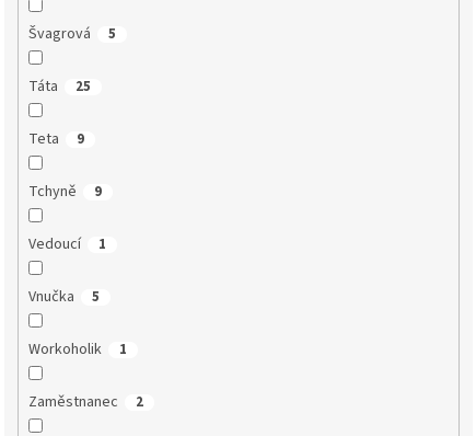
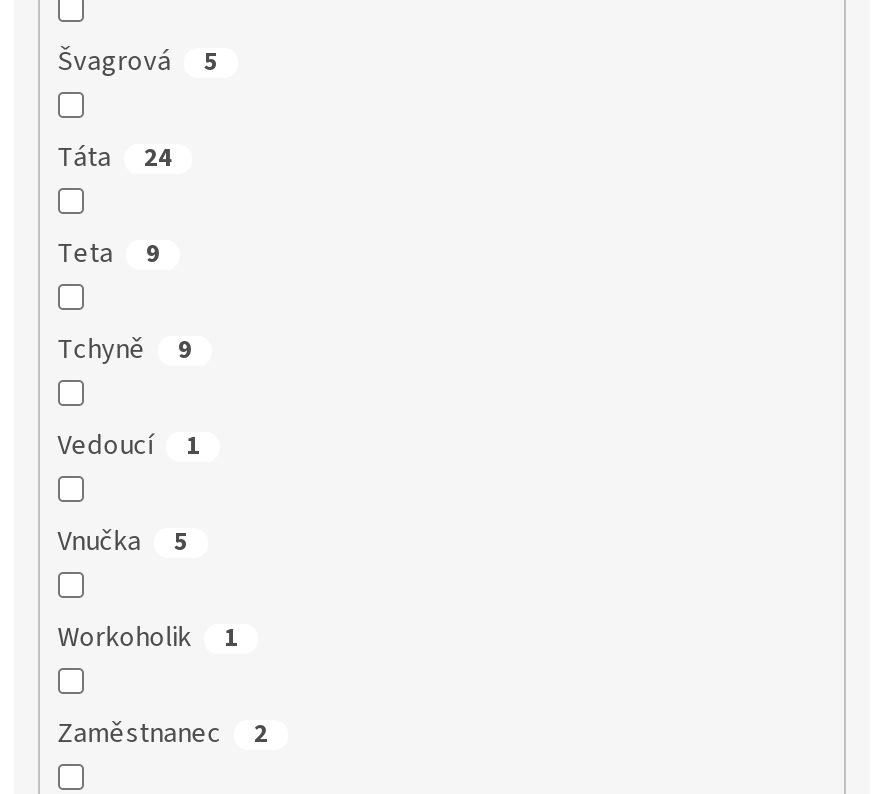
- Táta 25
+ Táta 24
